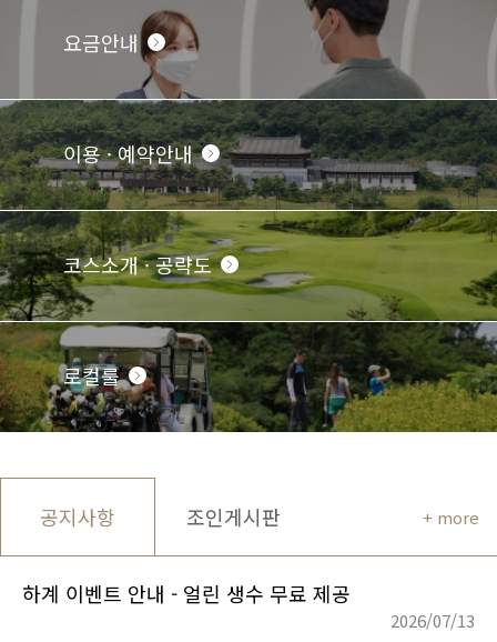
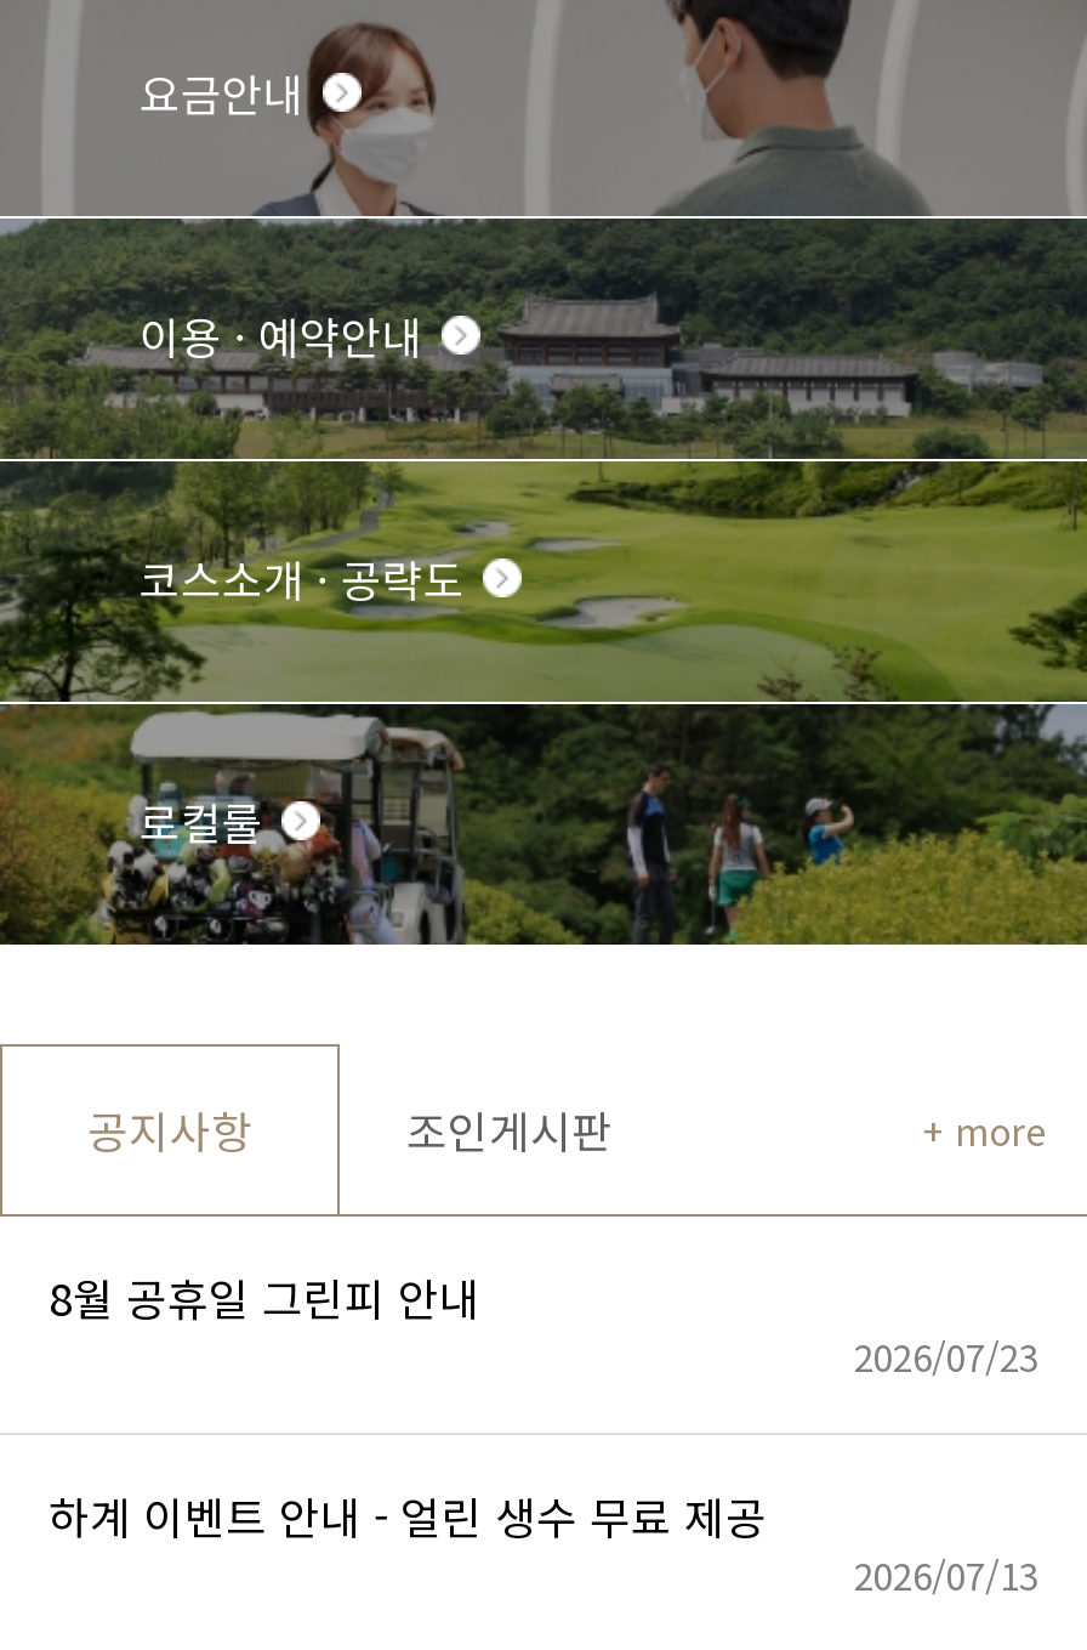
+ 8월 공휴일 그린피 안내
+ 2026/07/23
